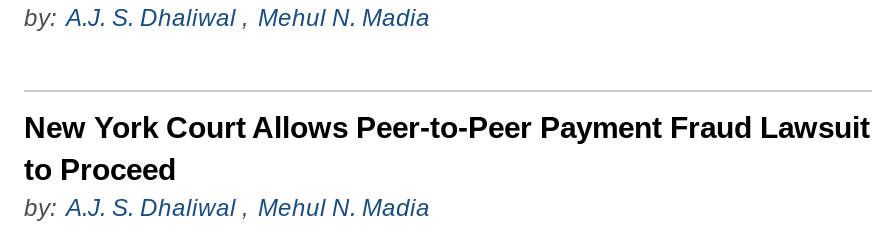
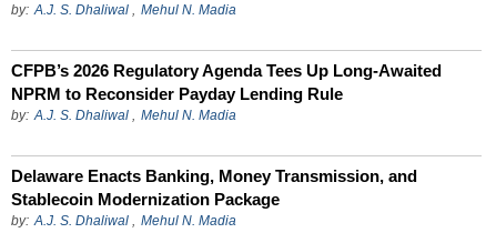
- New York Court Allows Peer-to-Peer Payment Fraud Lawsuit
- to Proceed
+ CFPB’s 2026 Regulatory Agenda Tees Up Long-Awaited
+ NPRM to Reconsider Payday Lending Rule
+ by: A.J. S. Dhaliwal, Mehul N. Madia
+ Delaware Enacts Banking, Money Transmission, and
+ Stablecoin Modernization Package
